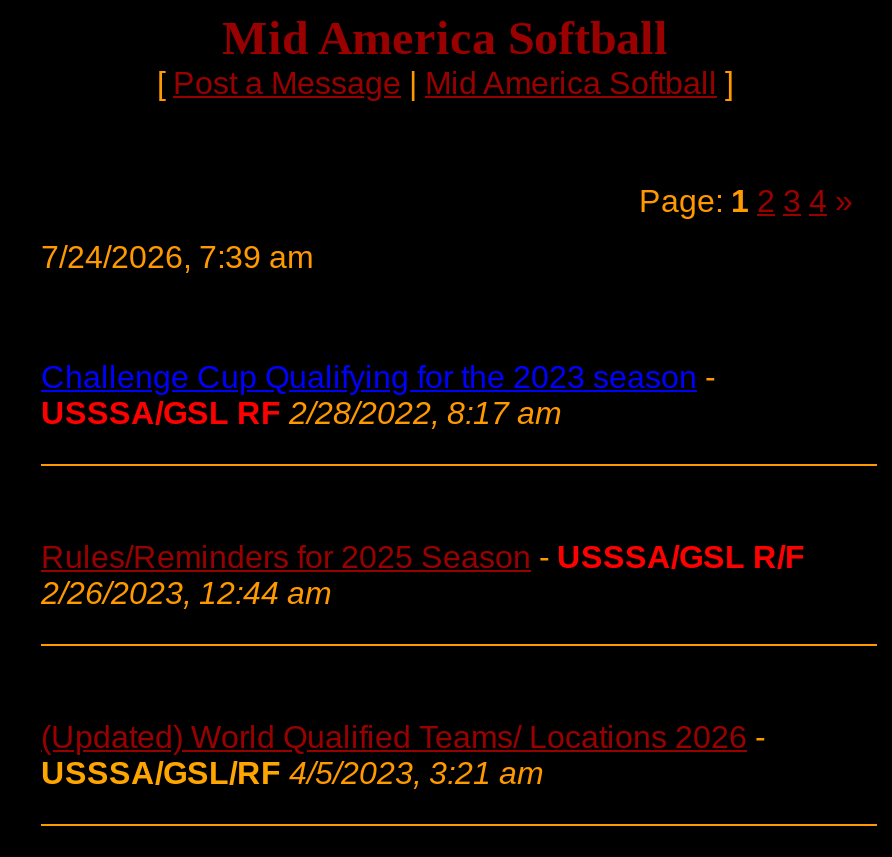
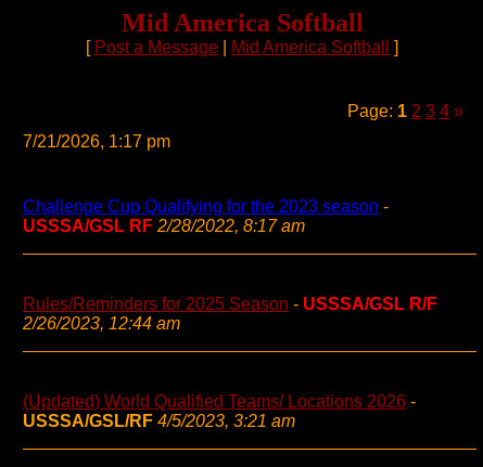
- 7/24/2026, 7:39 am
+ 7/21/2026, 1:17 pm
